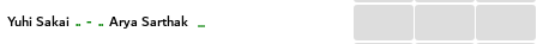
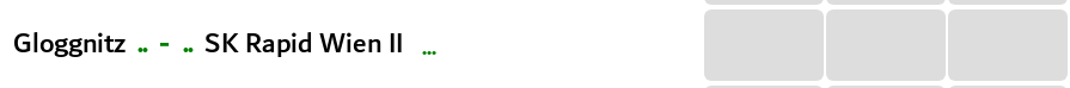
- Yuhi Sakai .. - .. Arya Sarthak ...
+ Gloggnitz .. - .. SK Rapid Wien II ...
